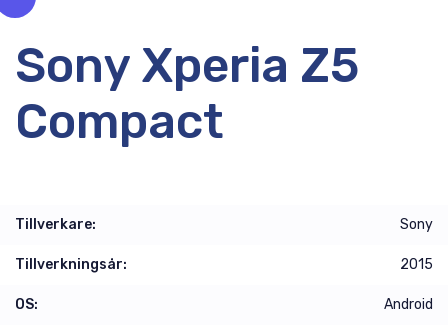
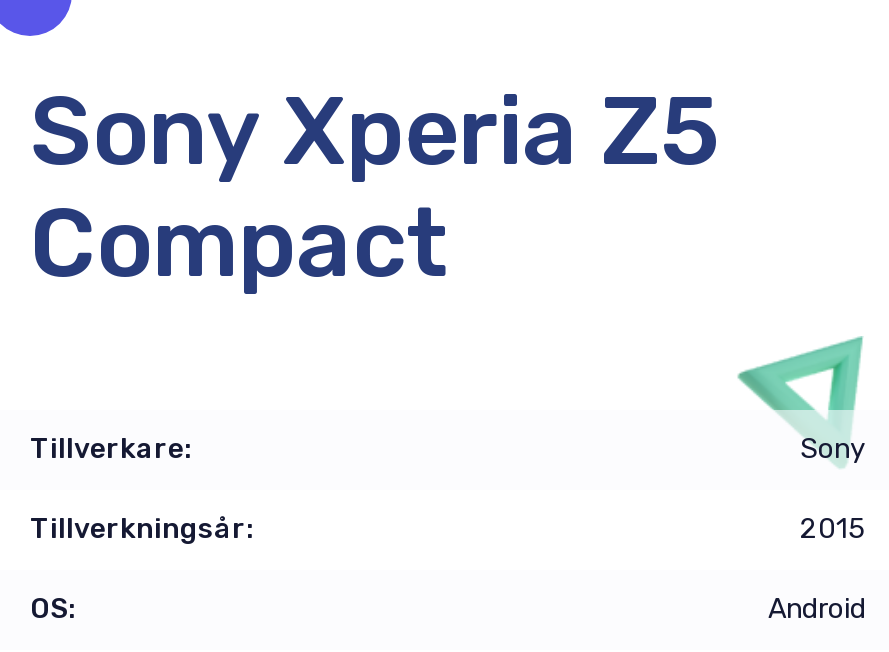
+ [image]
